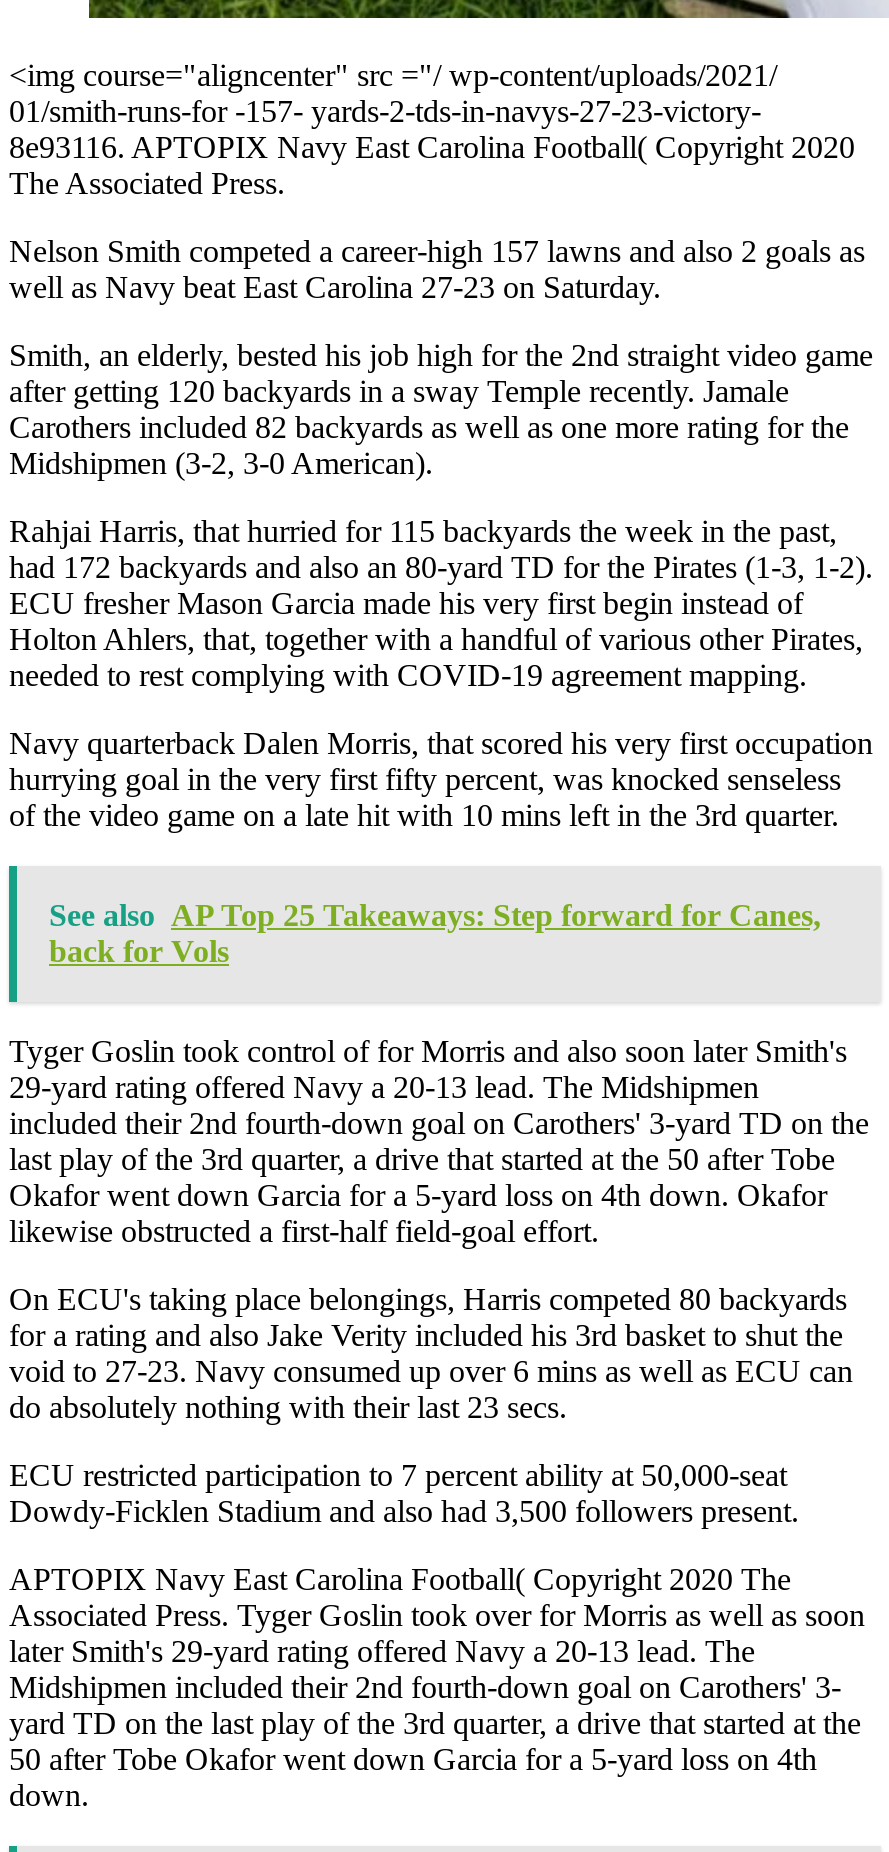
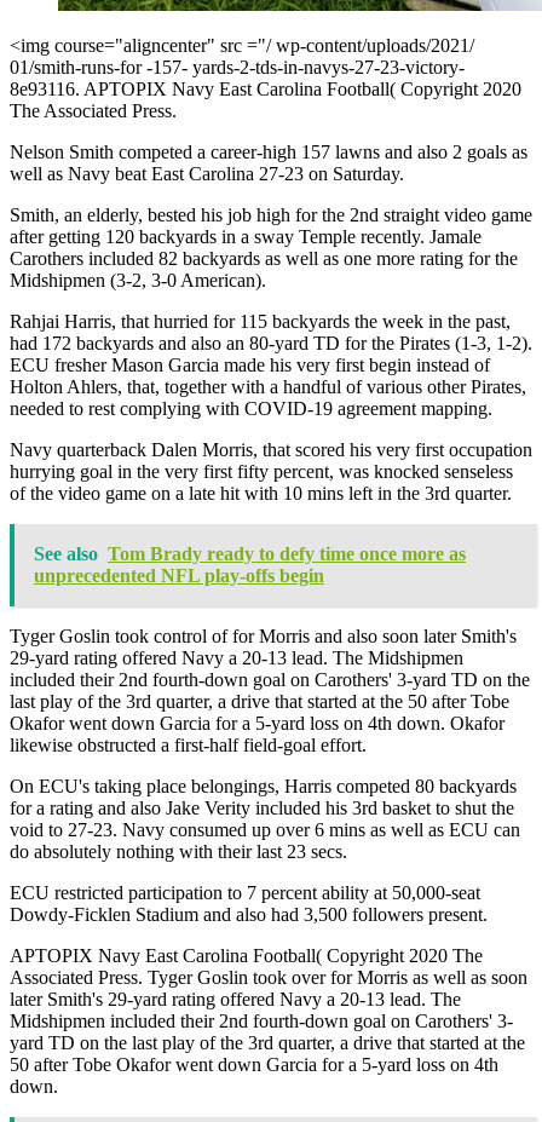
- See also AP Top 25 Takeaways: Step forward for Canes,
- back for Vols
+ See also Tom Brady ready to defy time once more as
+ unprecedented NFL play-offs begin
